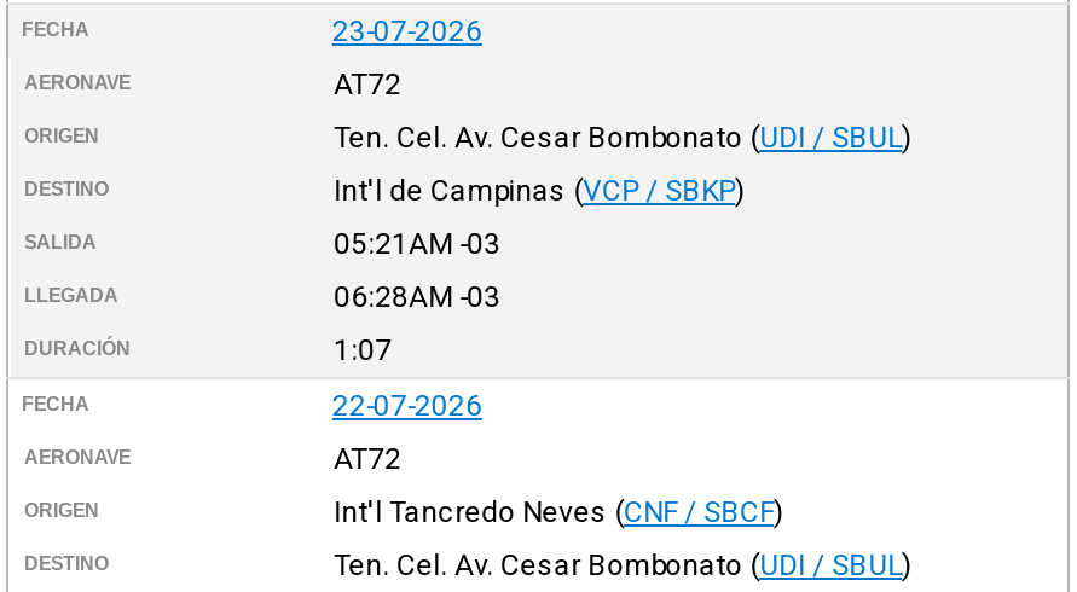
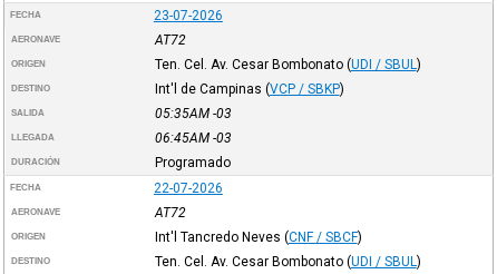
- 05:21AM -03
+ 05:35AM -03

- 06:28AM -03
+ 06:45AM -03

- 1:07
+ Programado
